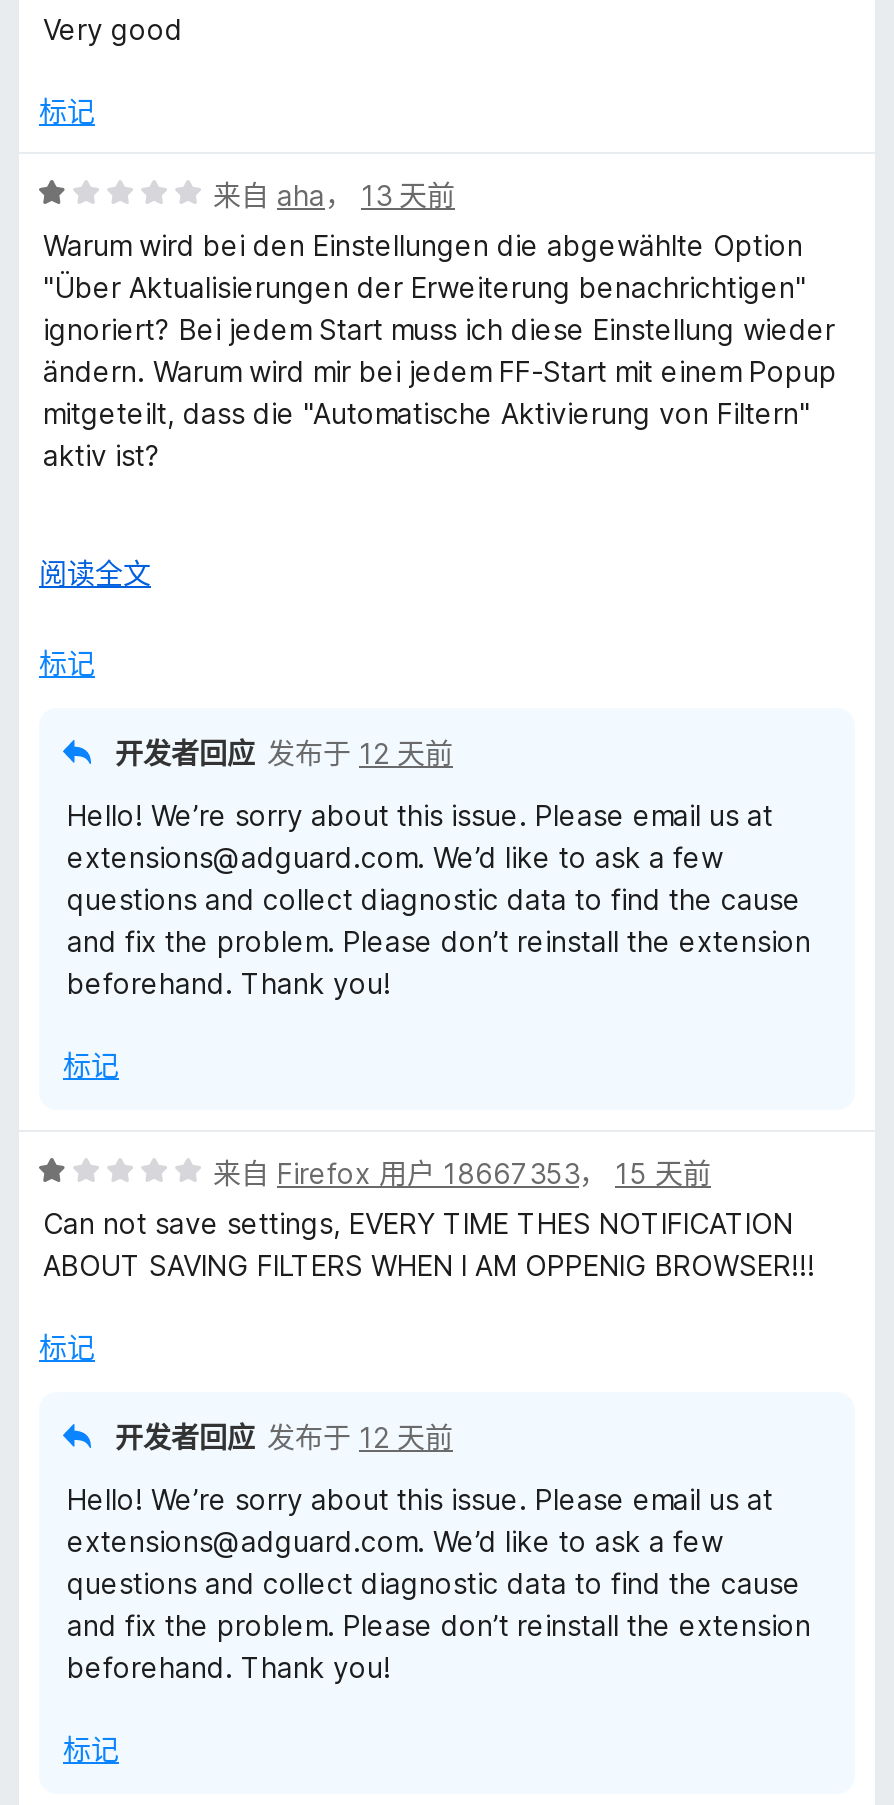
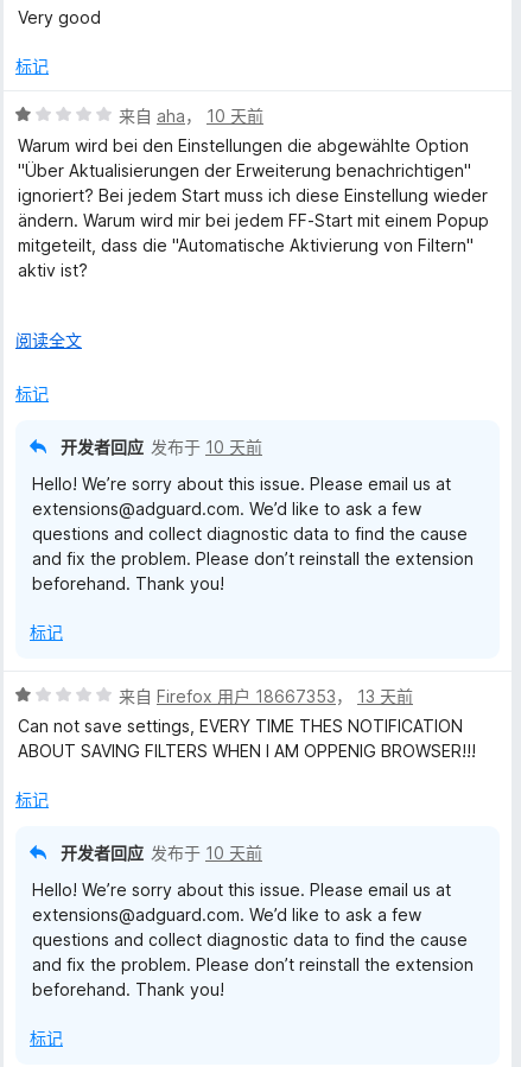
- 来自aha，13 天前
+ 来自aha，10 天前

- 开发者回应 发布于12 天前
+ 开发者回应 发布于10 天前

- 来自Firefox 用户 18667353，15 天前
+ 来自Firefox 用户 18667353，13 天前

- 开发者回应 发布于12 天前
+ 开发者回应 发布于10 天前
